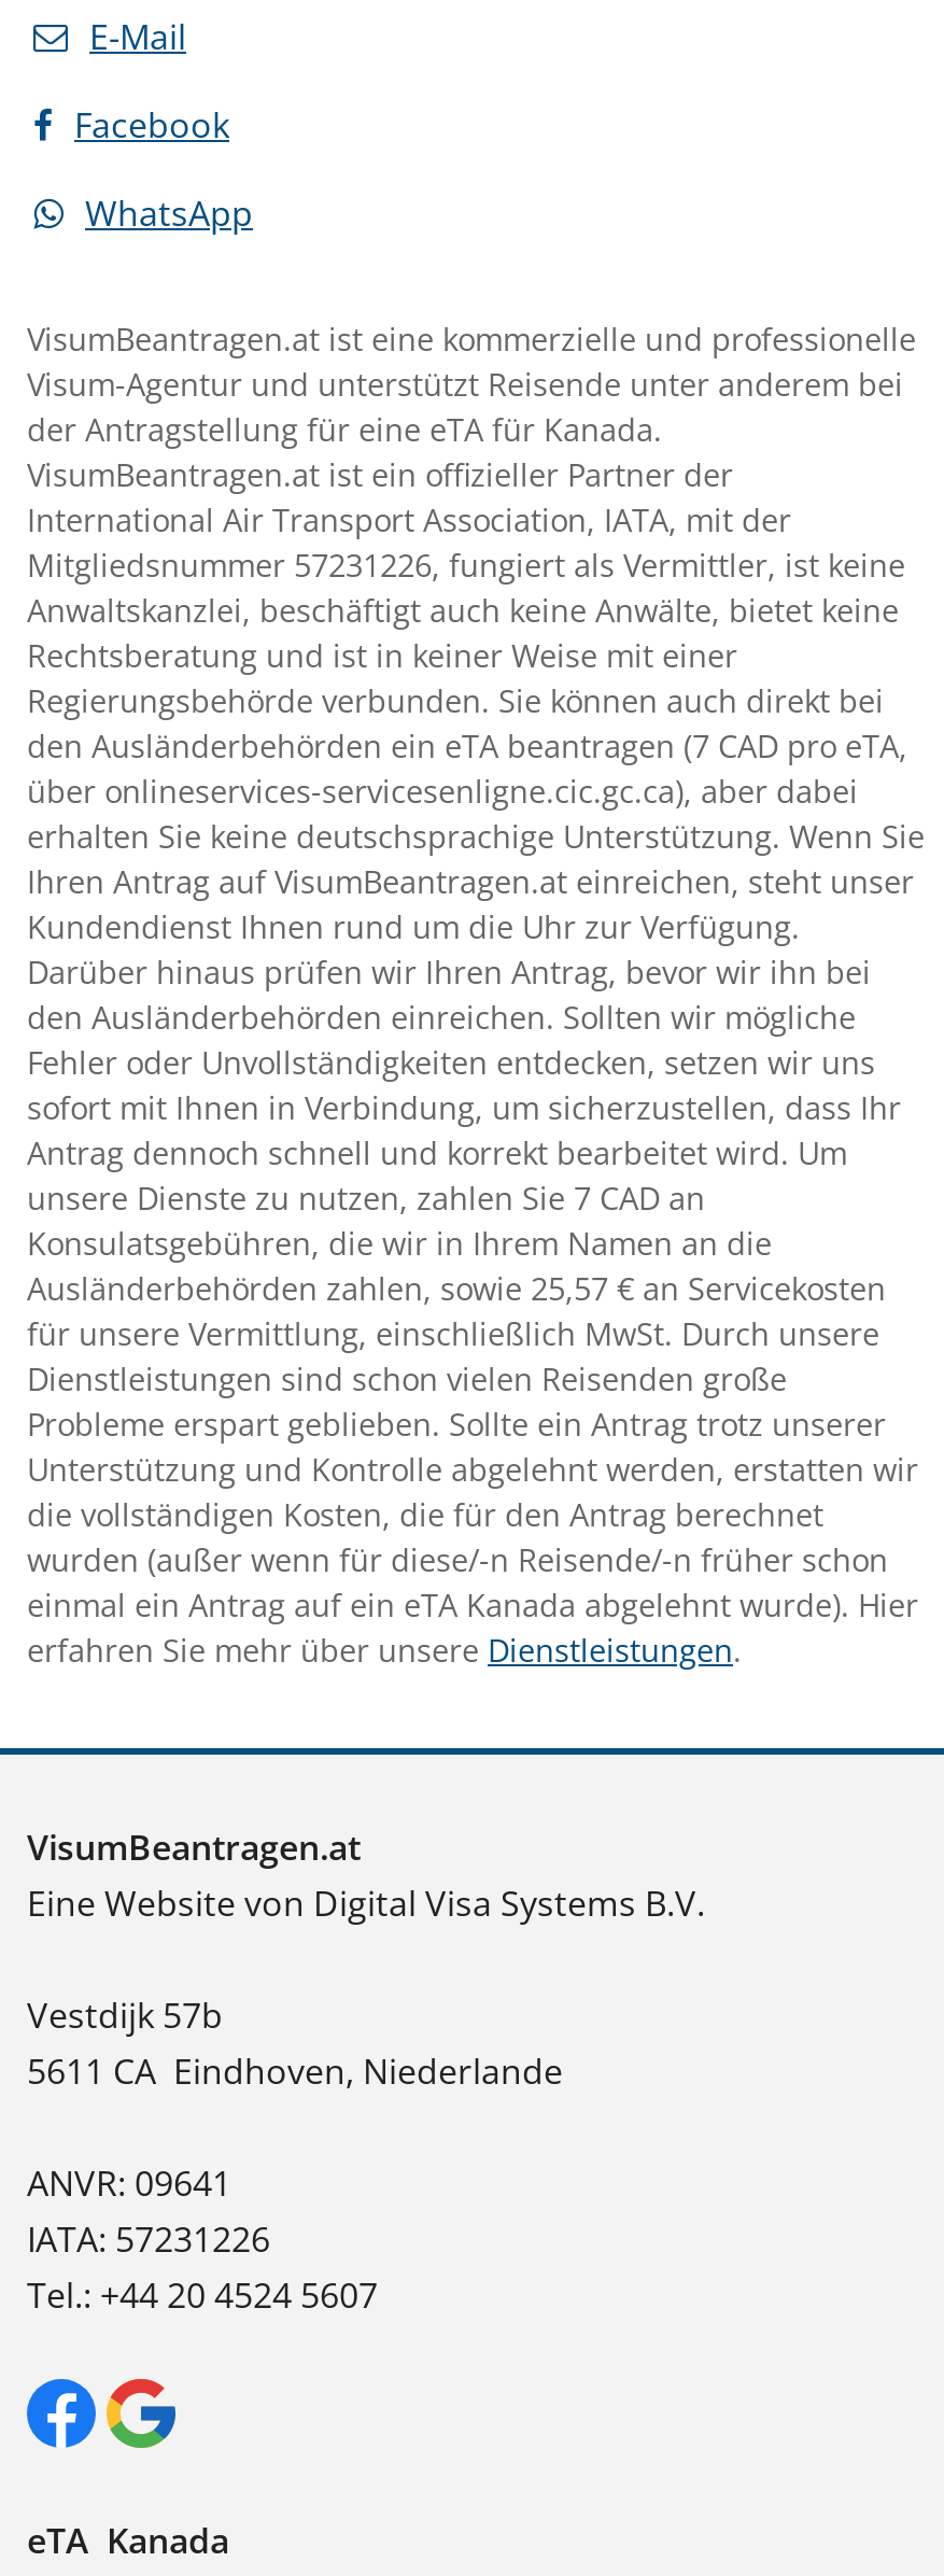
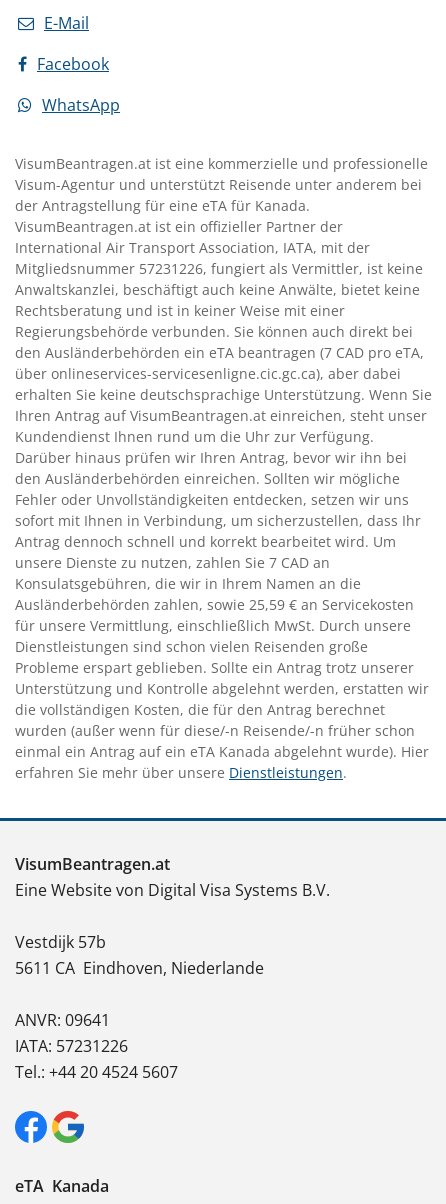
- Ausländerbehörden zahlen, sowie 25,57 € an Servicekosten
+ Ausländerbehörden zahlen, sowie 25,59 € an Servicekosten
